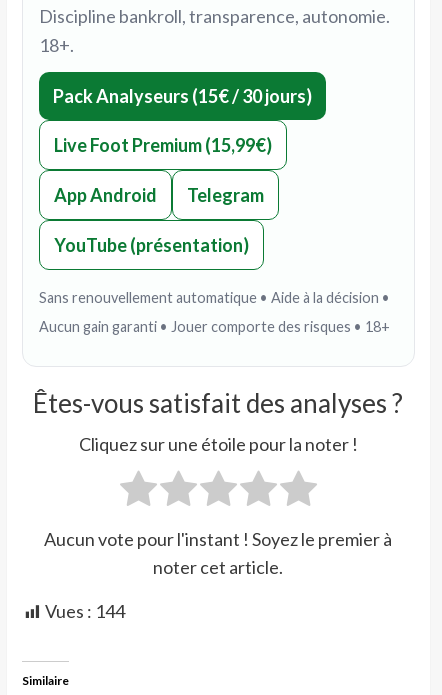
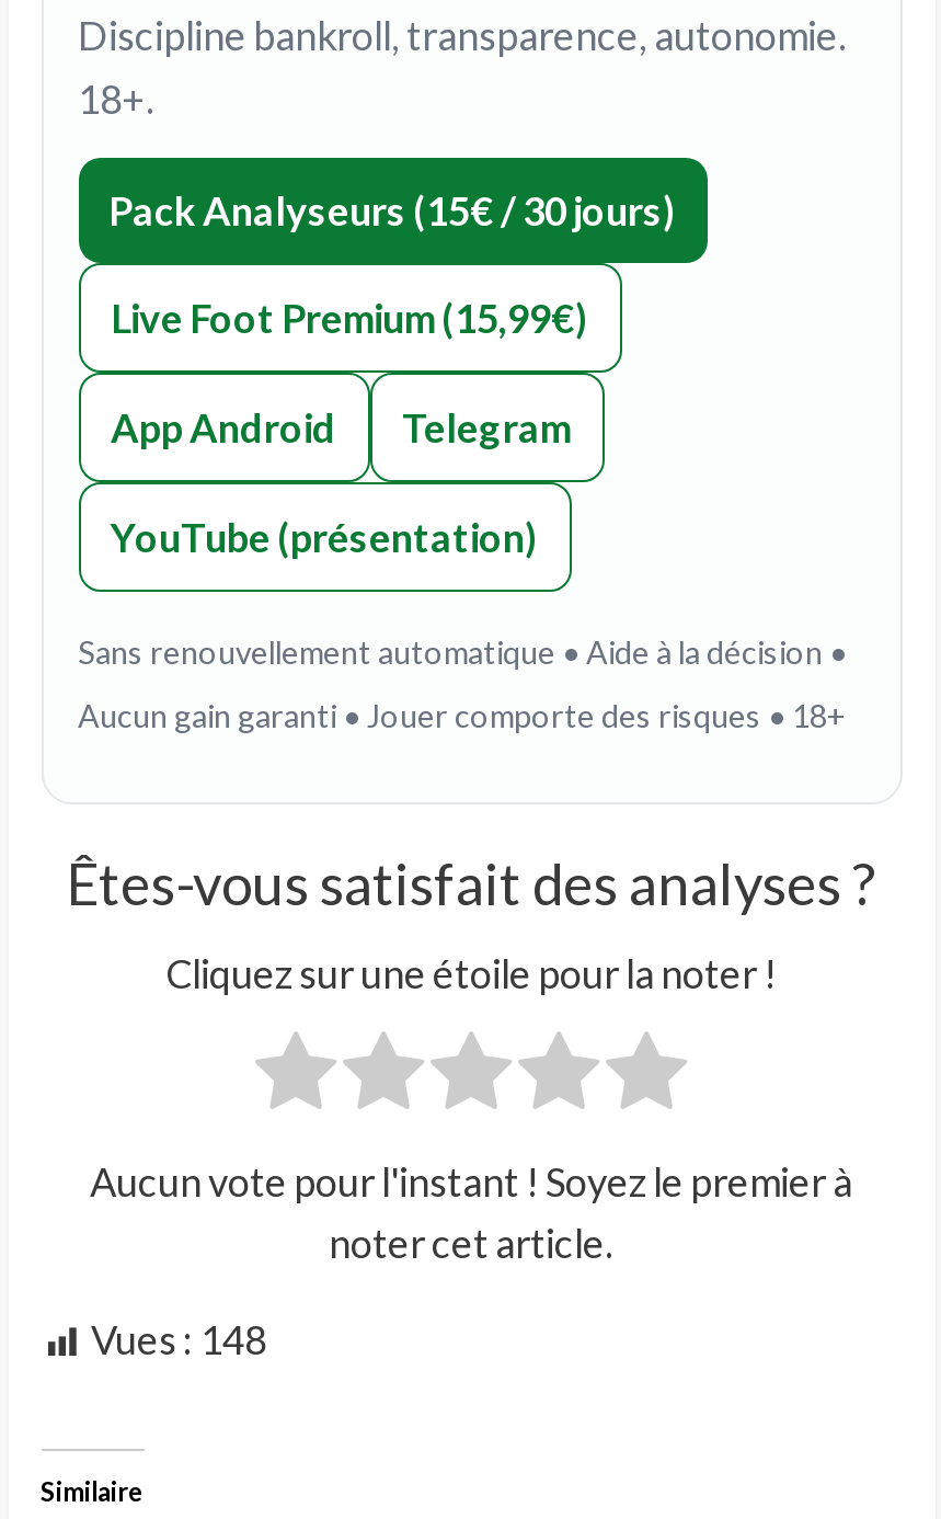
- Vues : 144
+ Vues : 148
